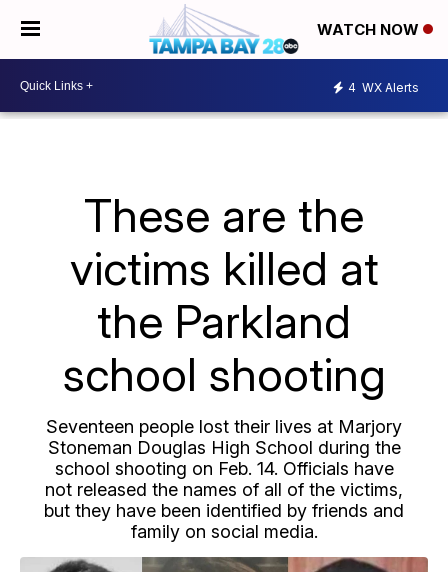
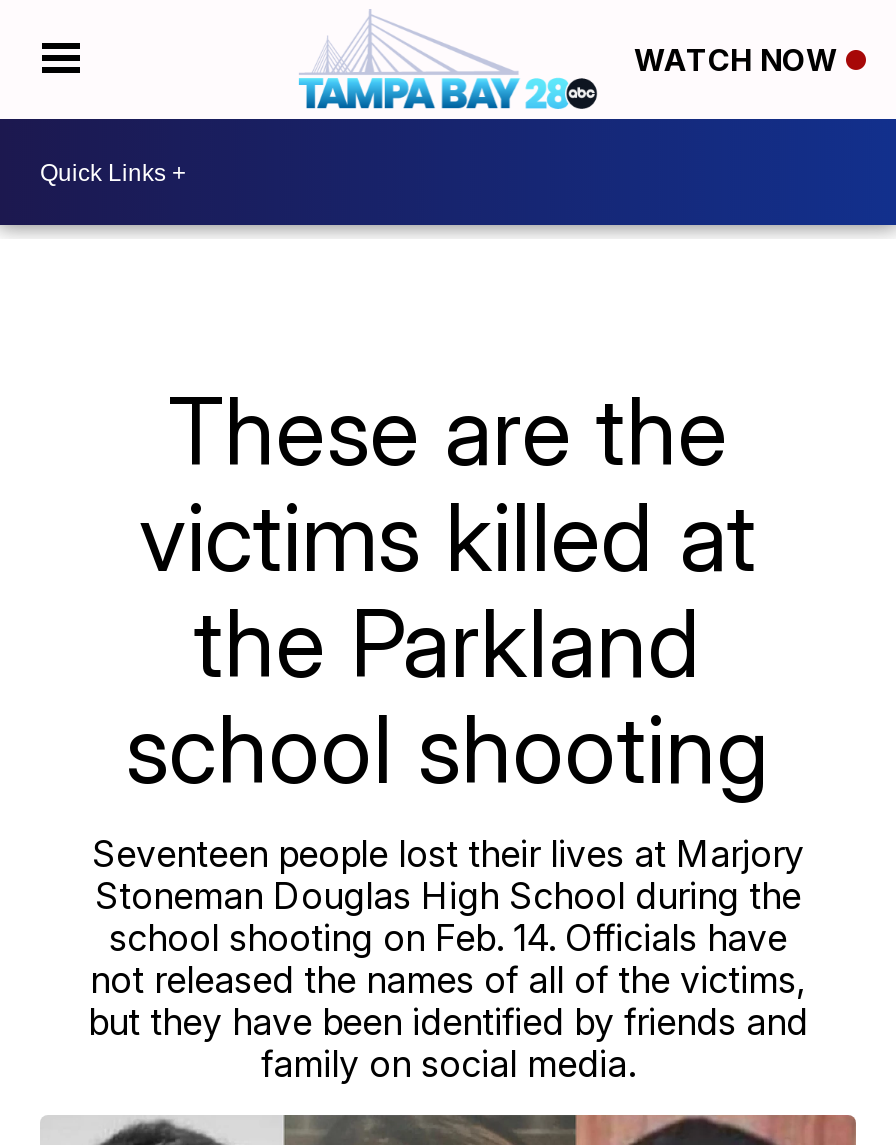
- 4 WX Alerts
